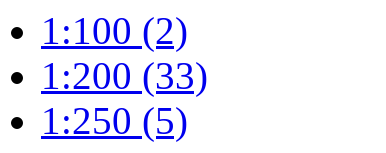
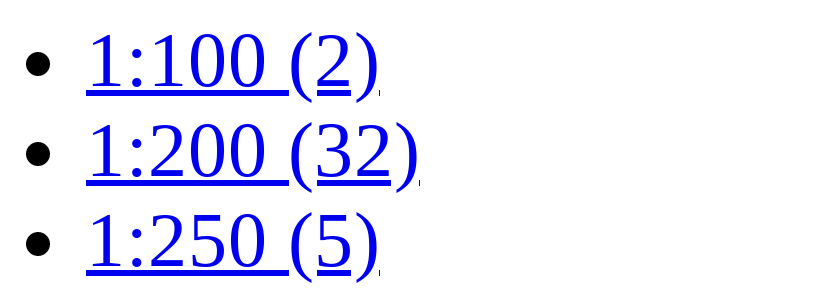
- 1:200 (33)
+ 1:200 (32)
